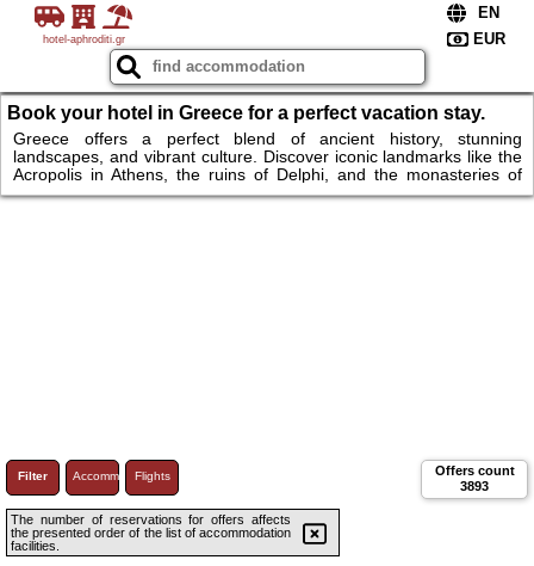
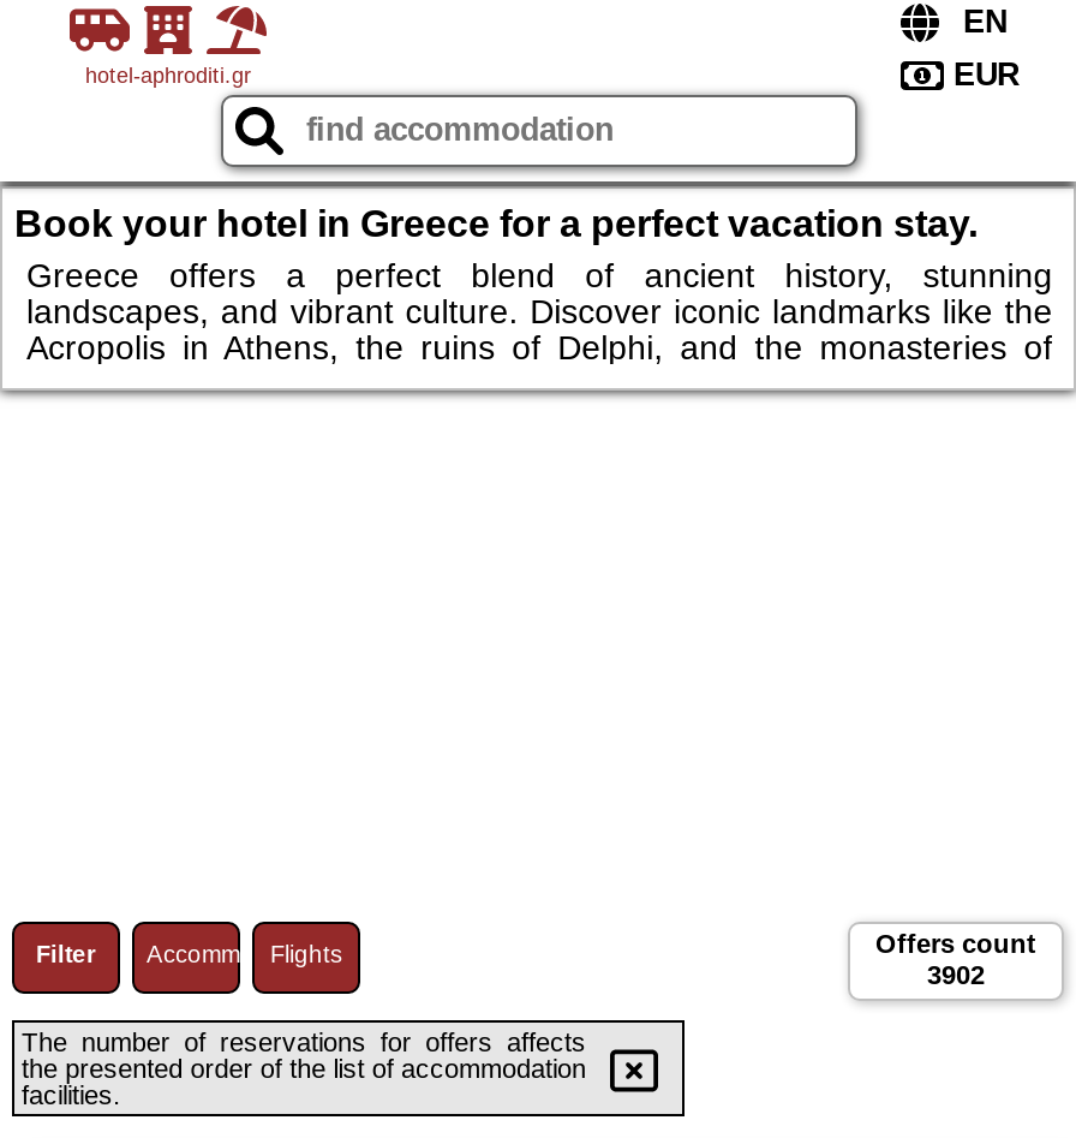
- 3893
+ 3902
